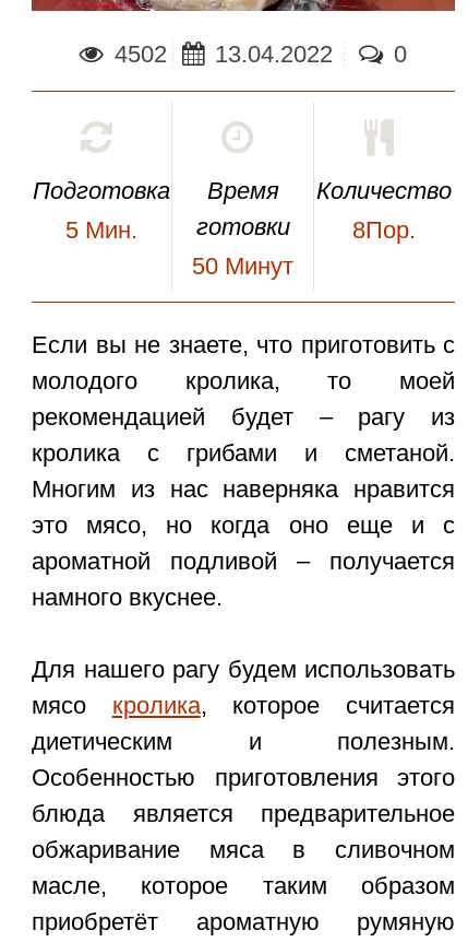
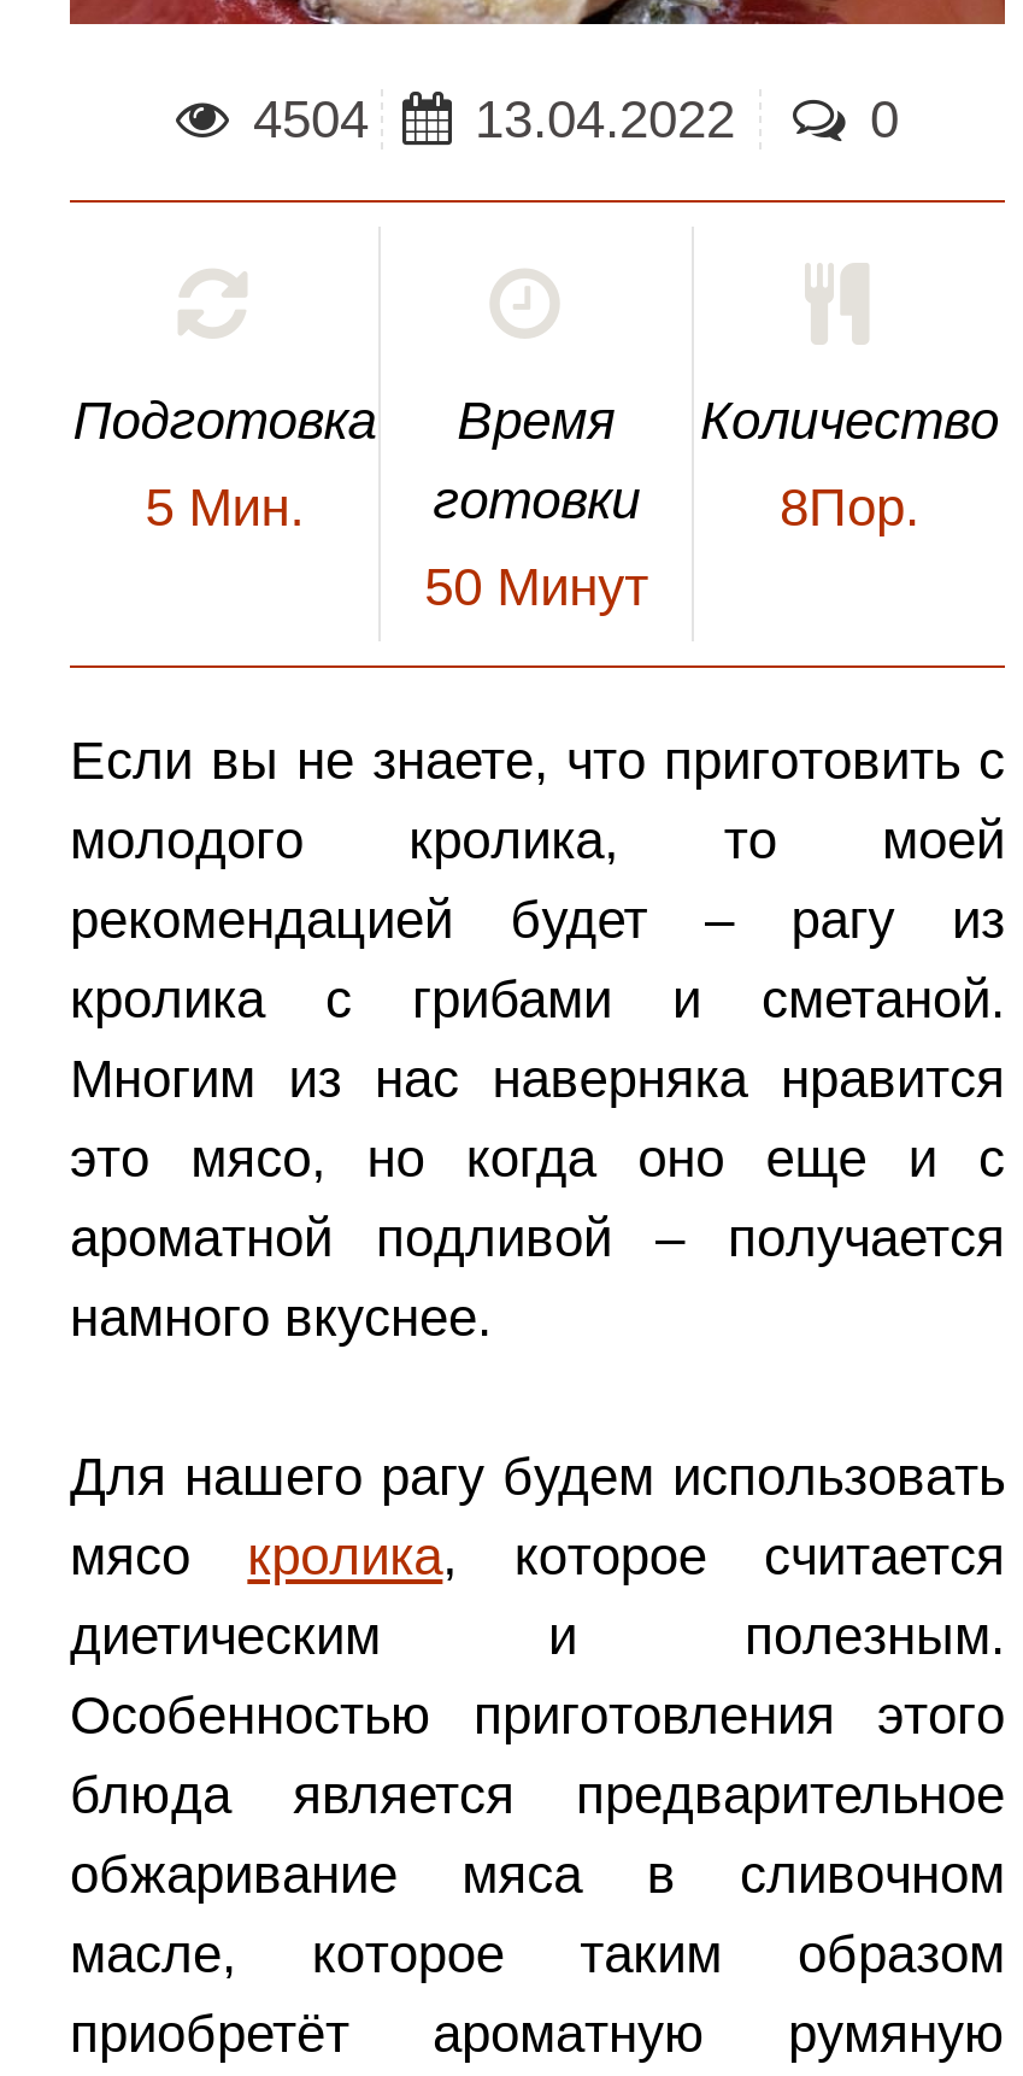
- 4502 13.04.2022
+ 4504 13.04.2022
